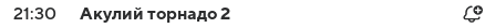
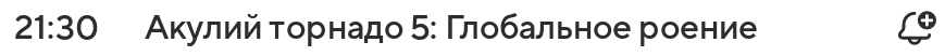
- Акулий торнадо 2
+ Акулий торнадо 5: Глобальное роение
